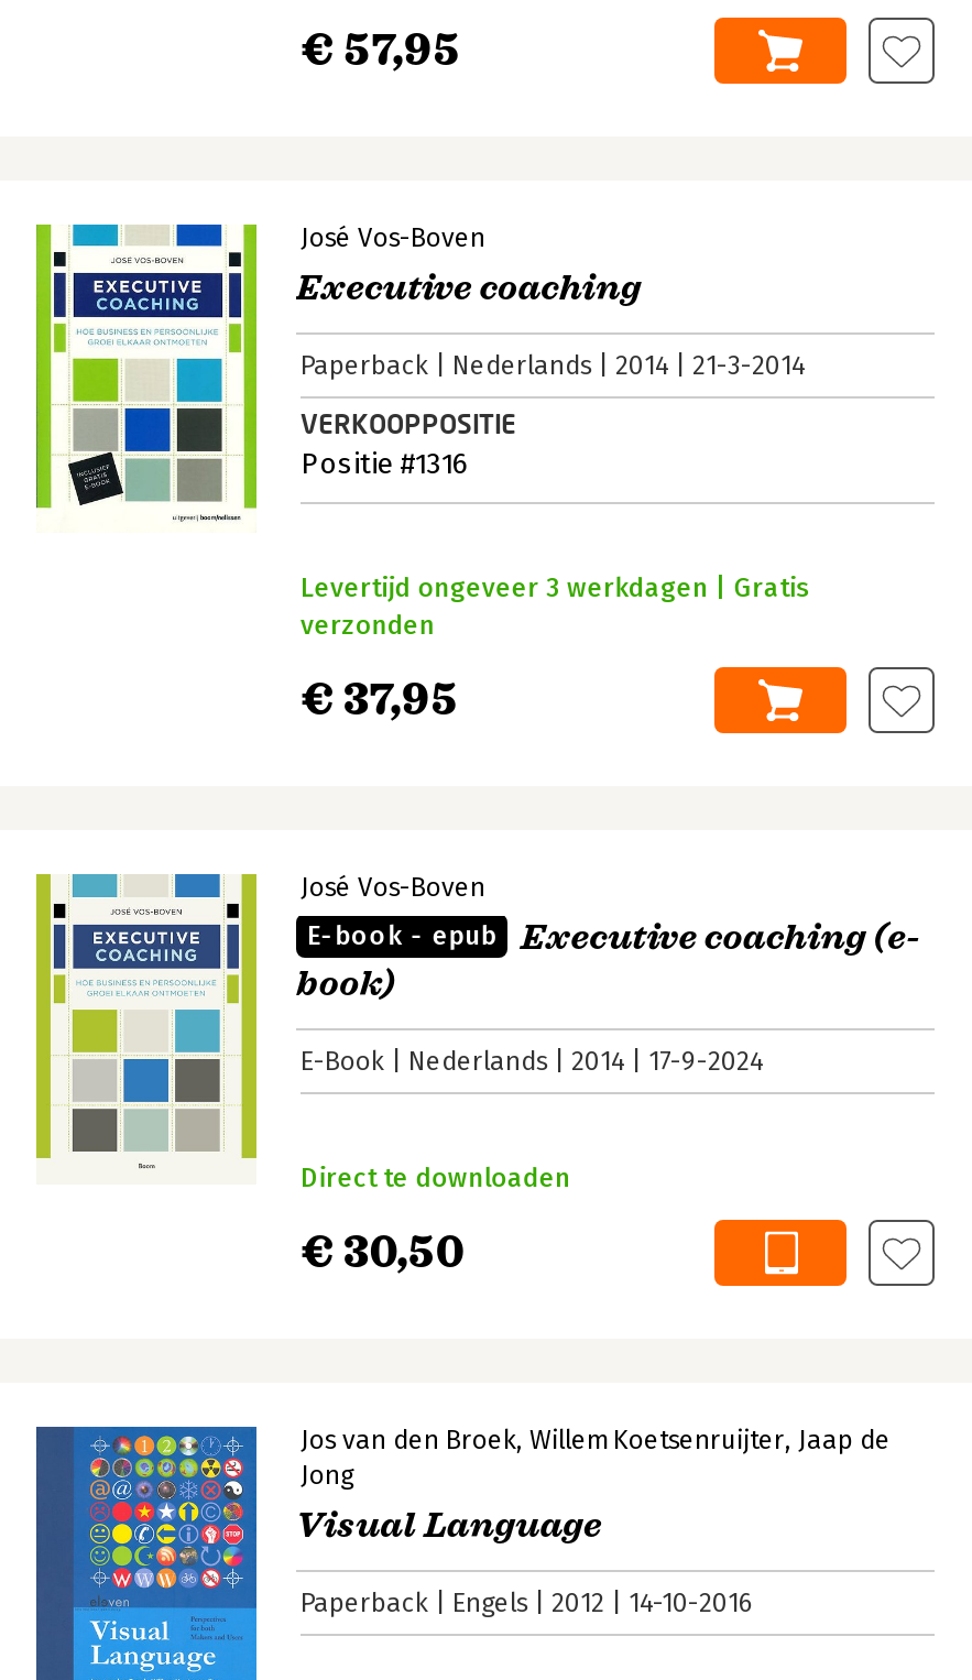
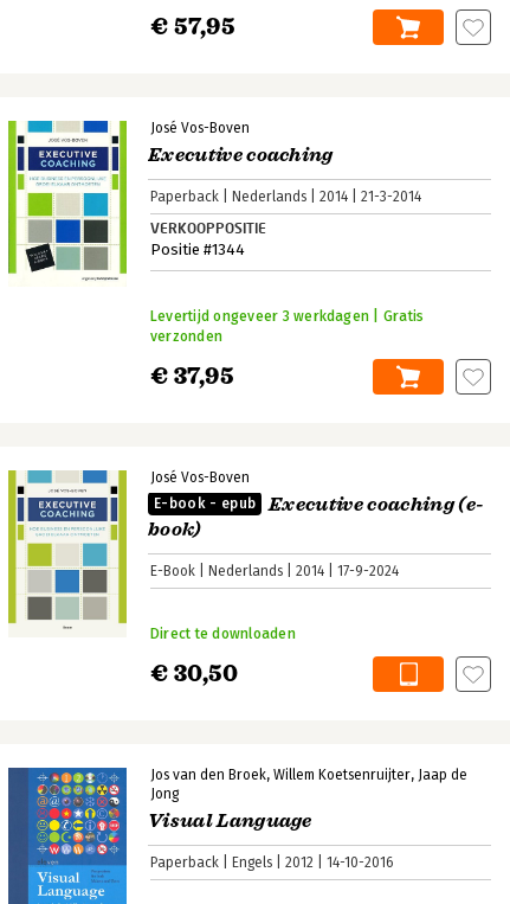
- Positie #1316
+ Positie #1344
